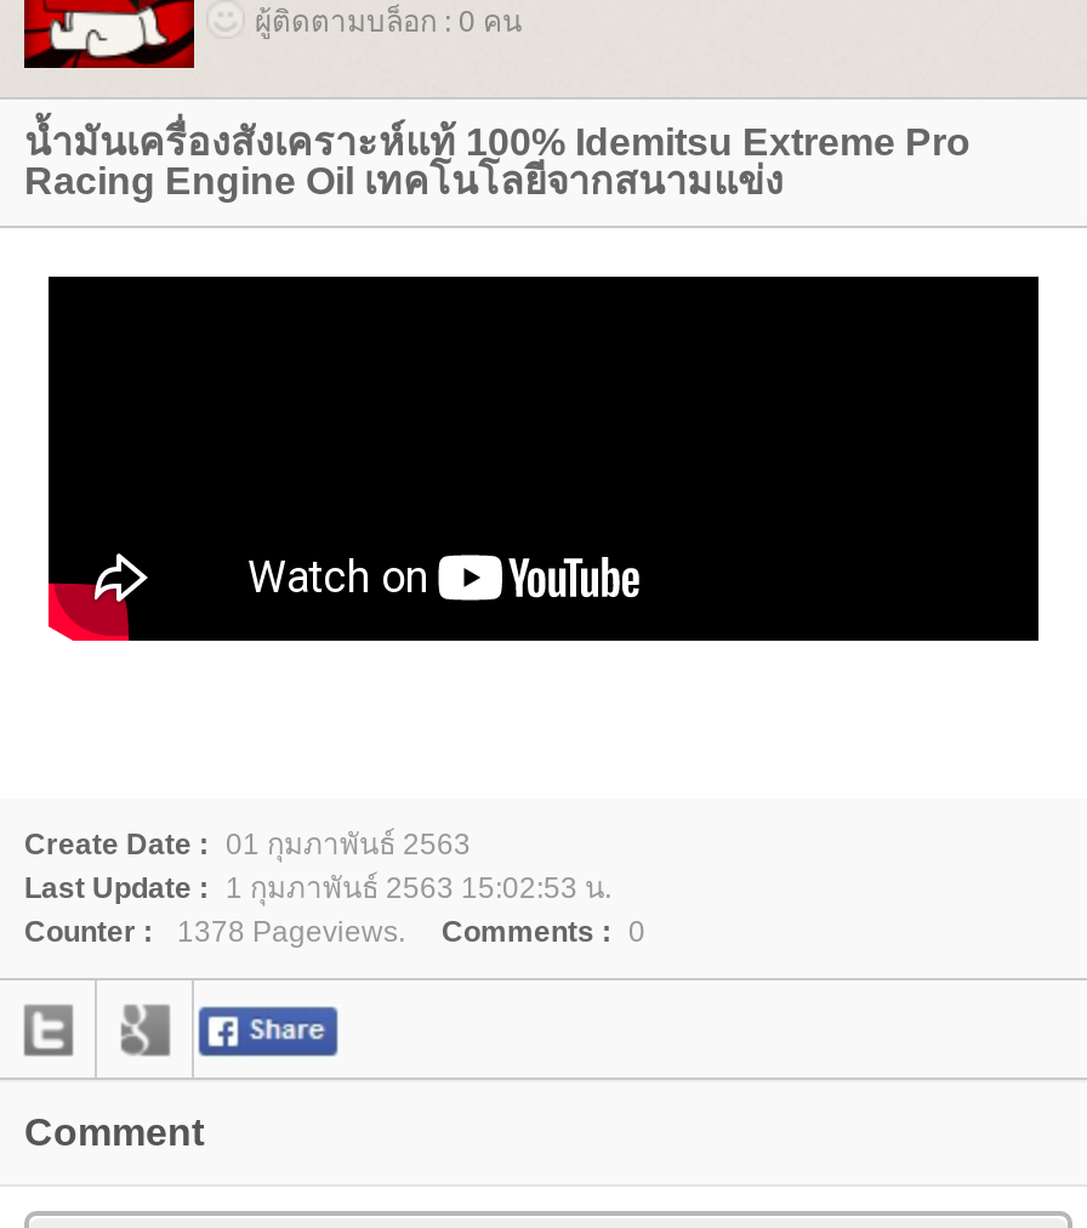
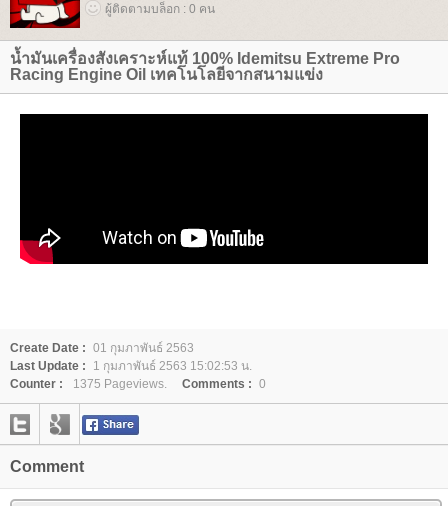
- Counter : 1378 Pageviews.
+ Counter : 1375 Pageviews.
